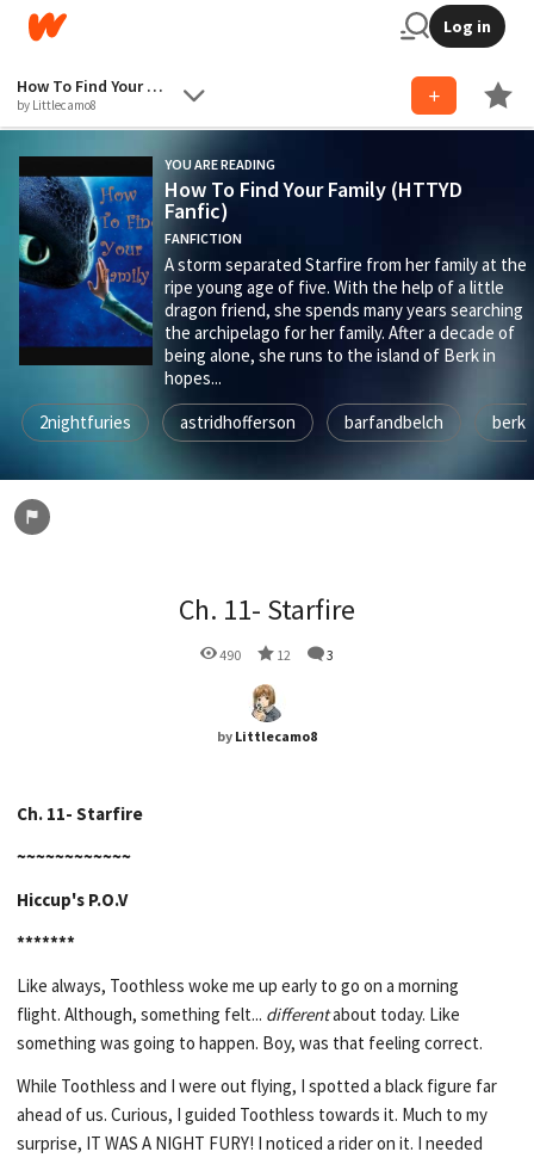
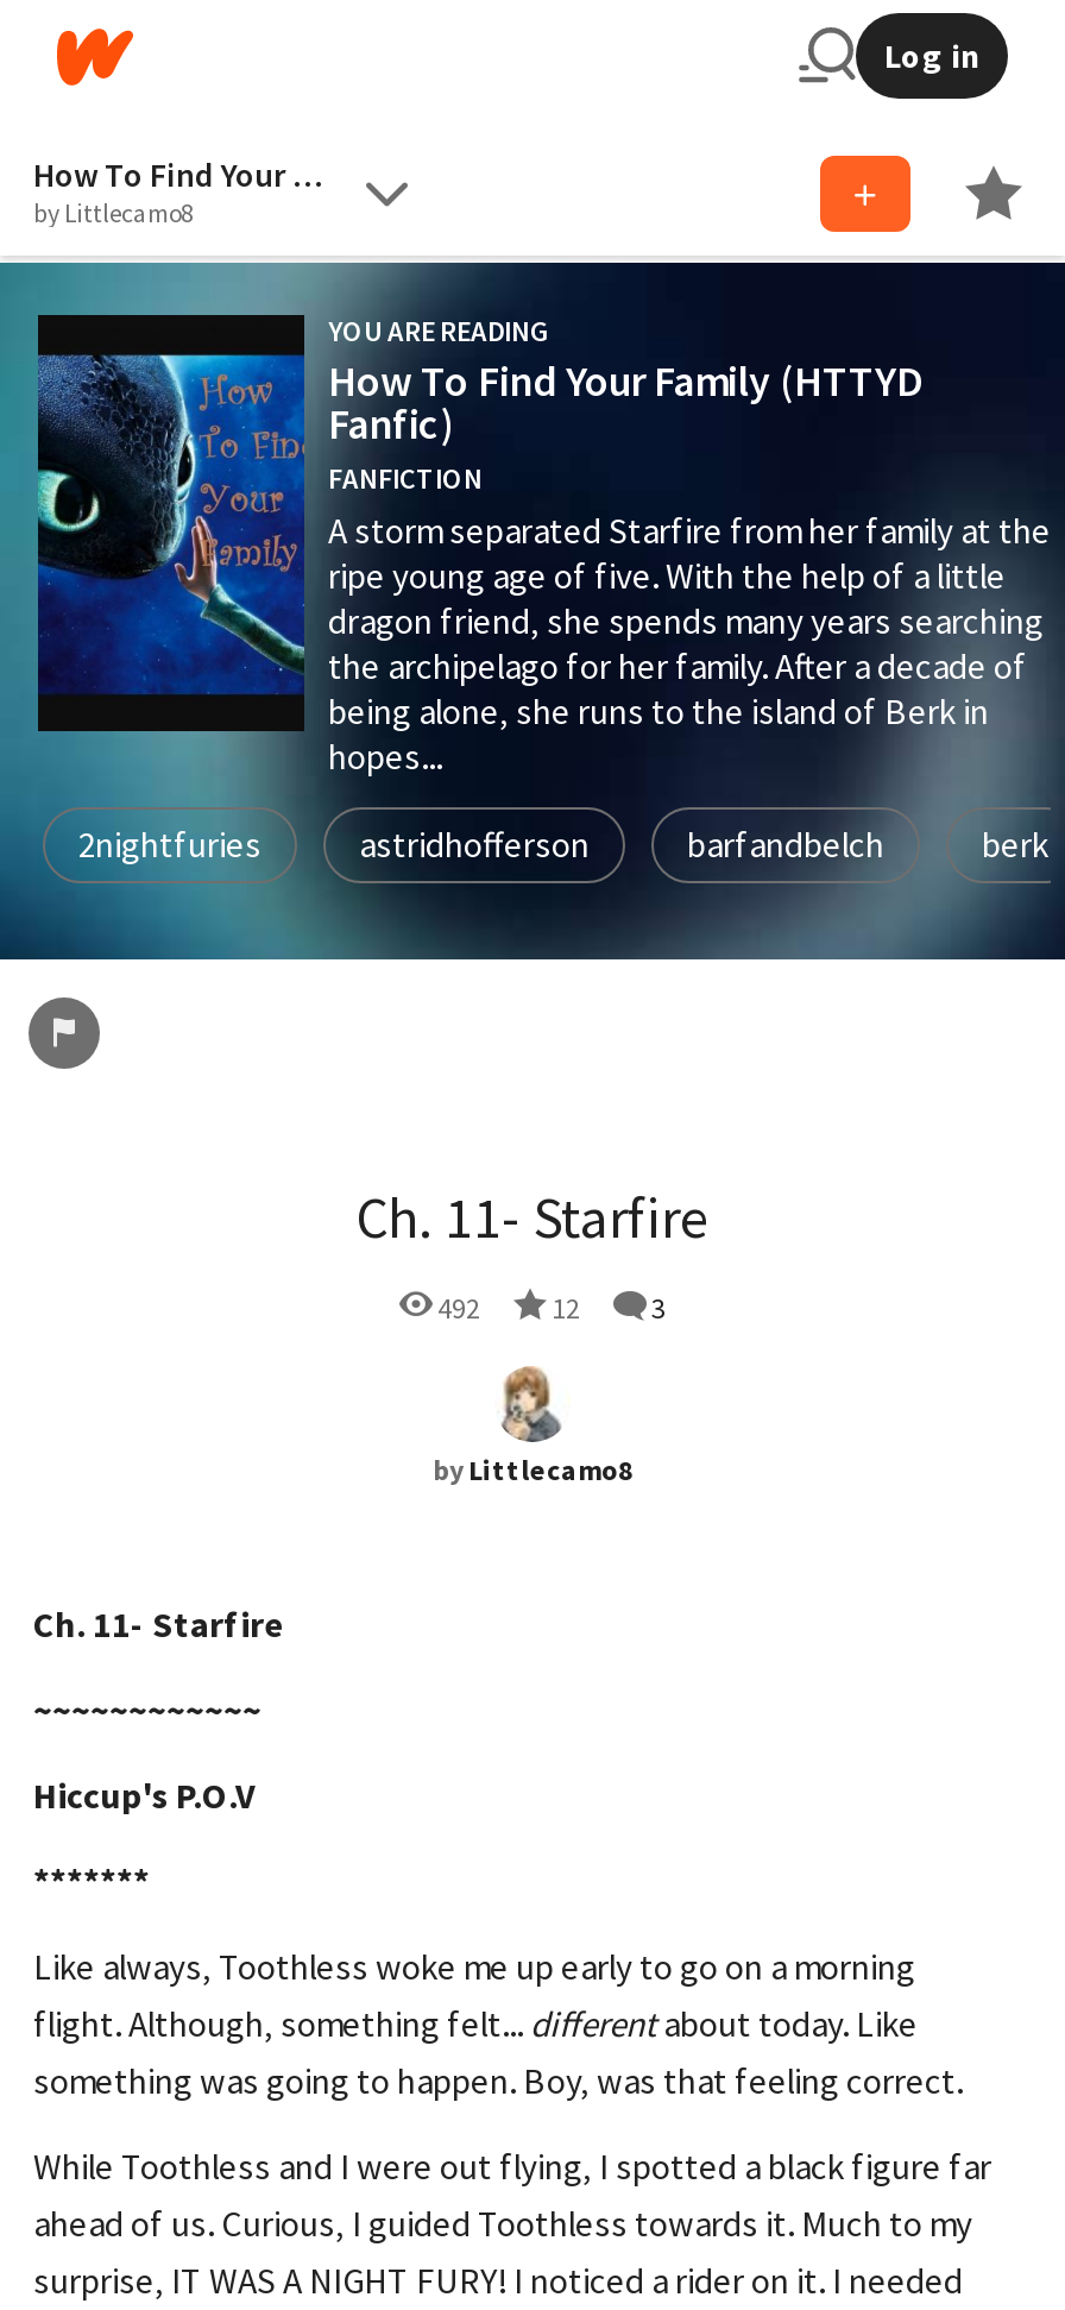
- 490 12 3
+ 492 12 3
